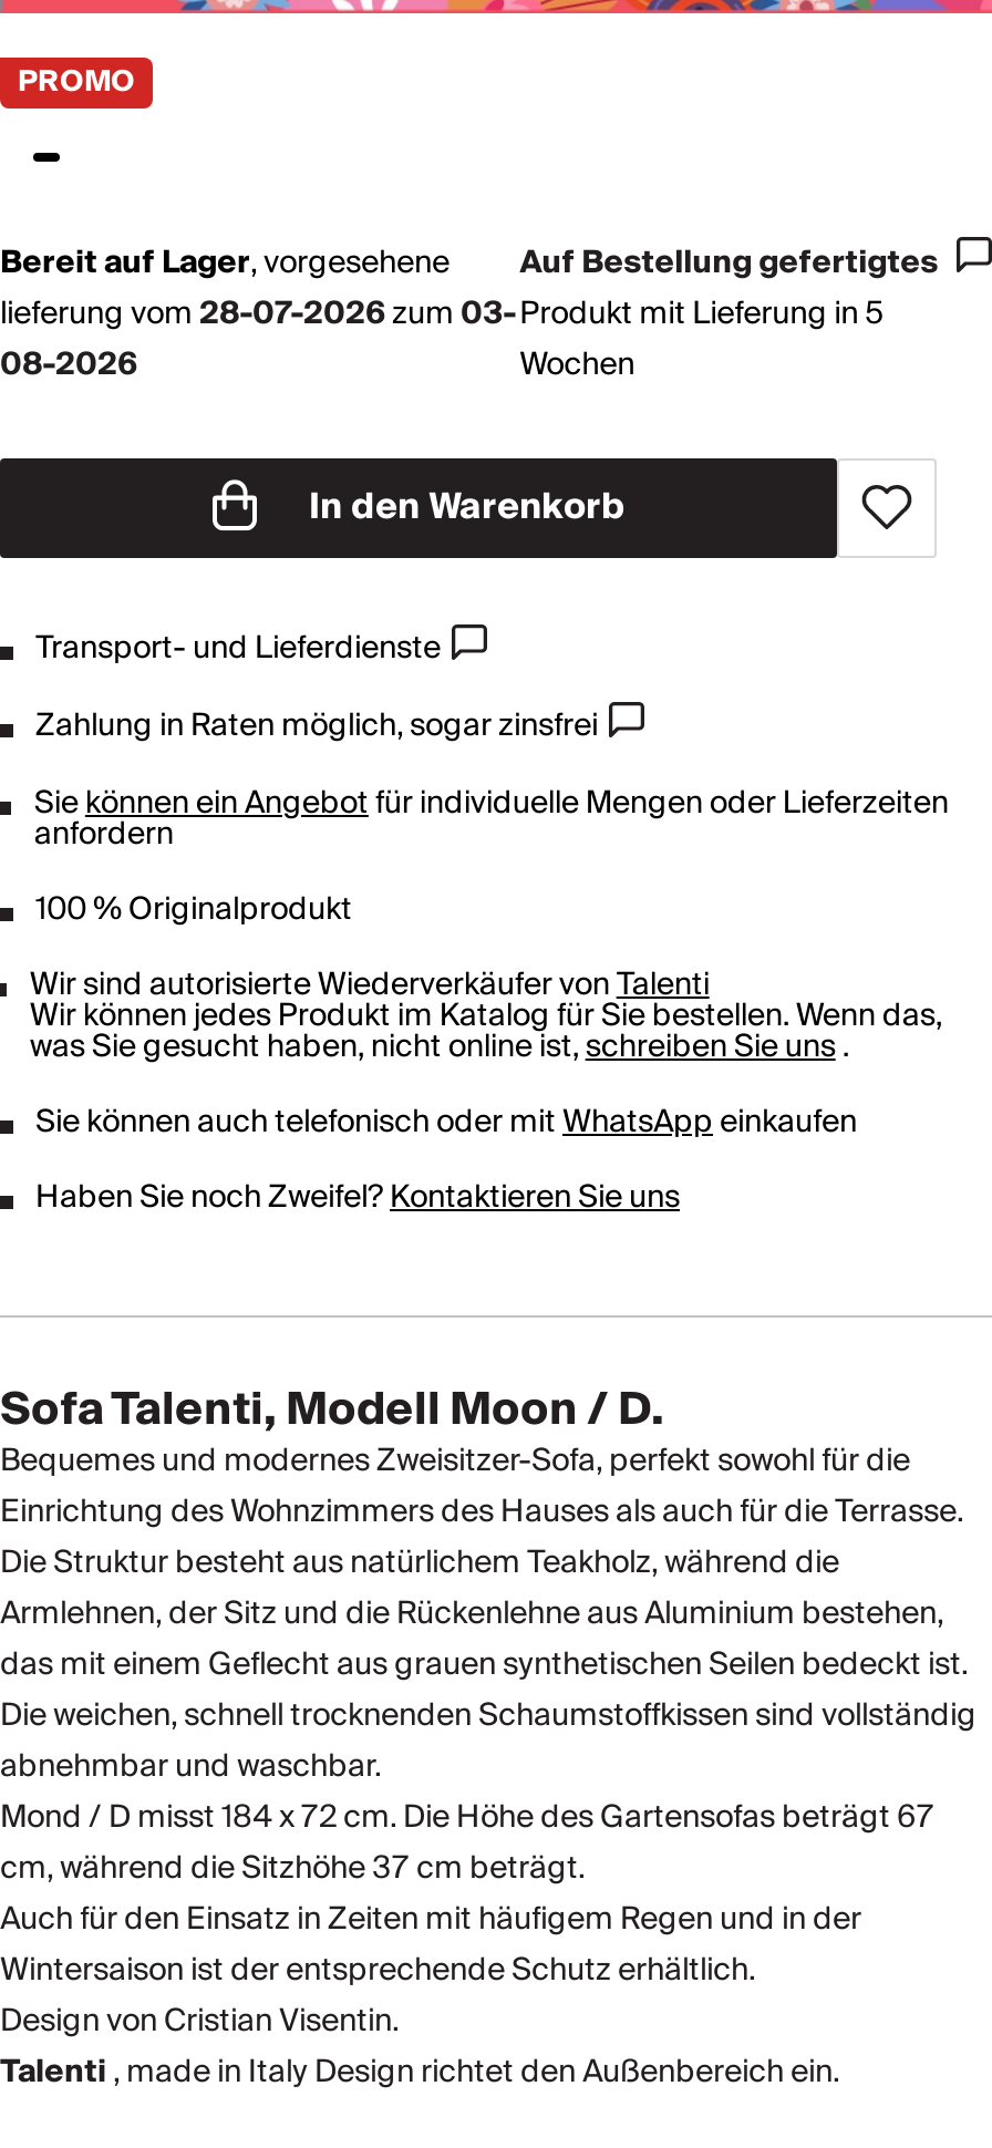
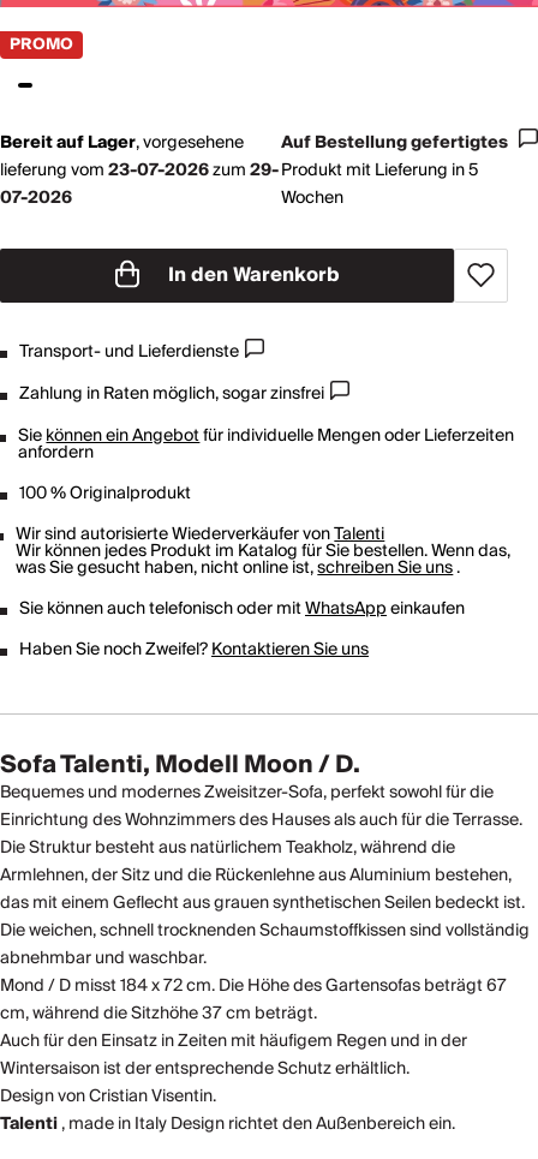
- lieferung vom 28-07-2026zum 03-
+ lieferung vom 23-07-2026zum 29-

- 08-2026
+ 07-2026
